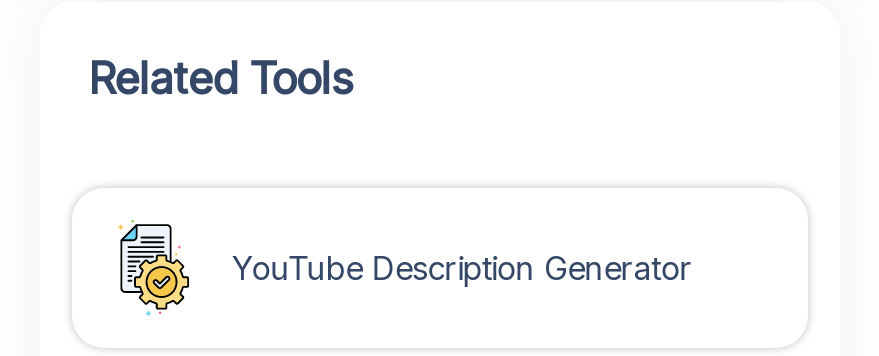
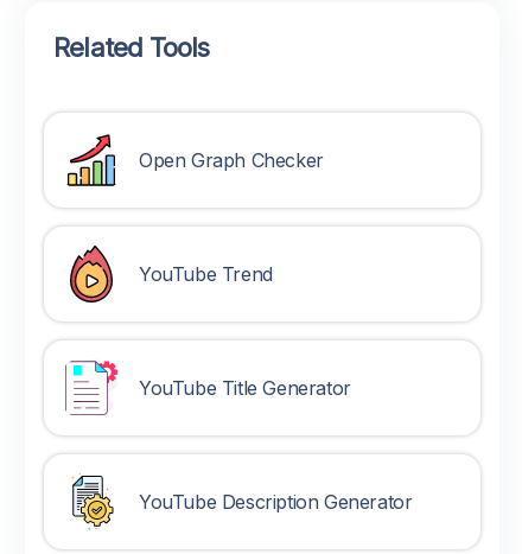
+ [image]
+ YouTube Title Generator

+ [image]
+ Open Graph Checker

+ [image]
+ YouTube Trend
